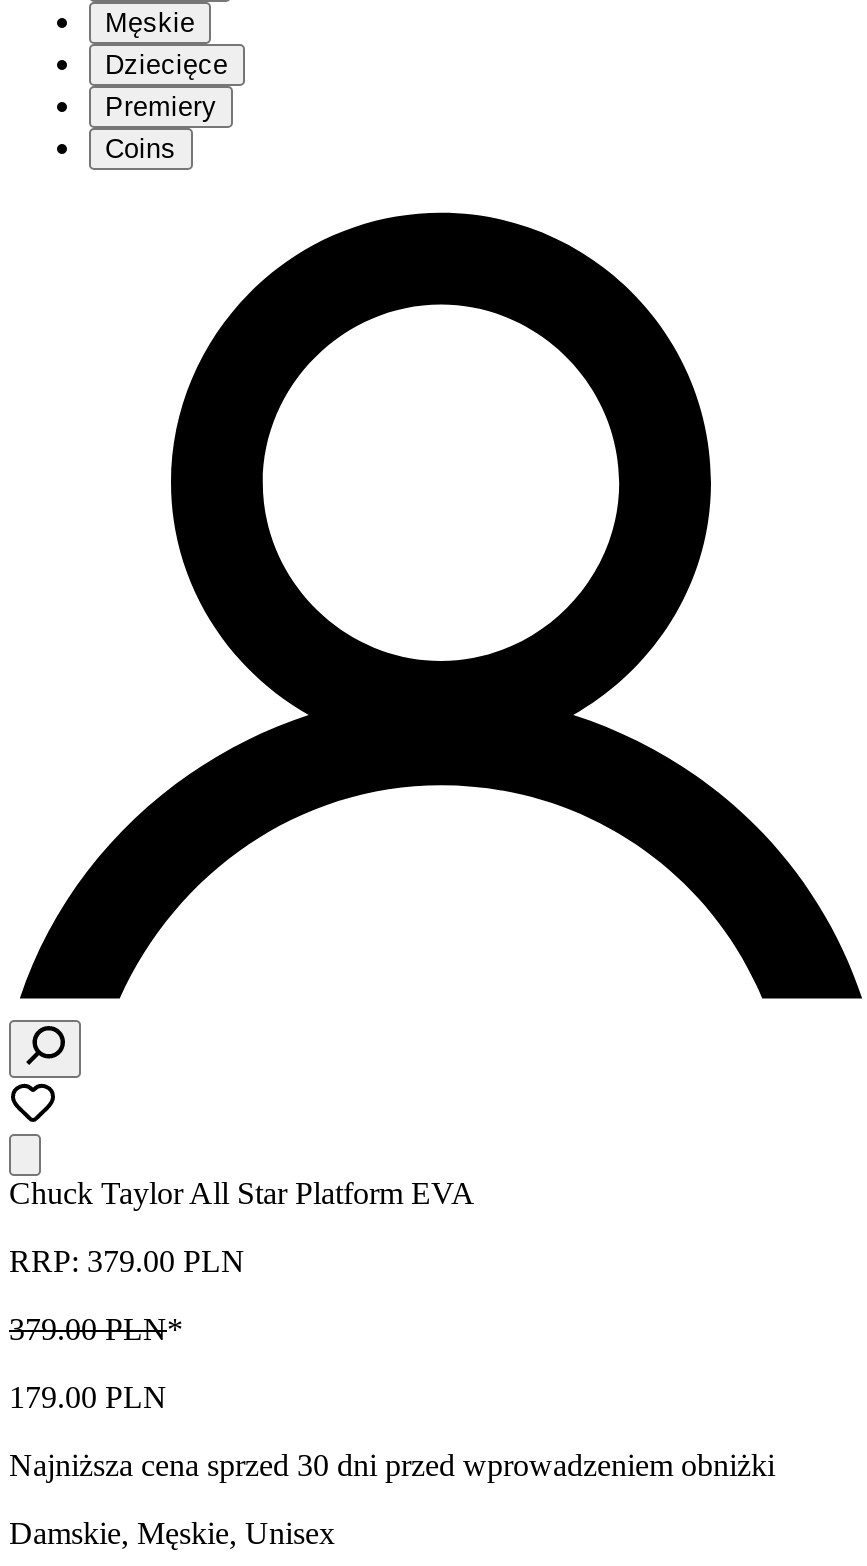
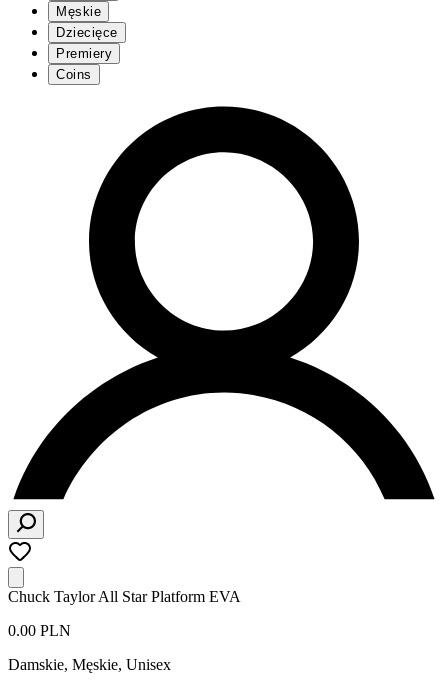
- RRP: 379.00 PLN
- 379.00 PLN*
- 179.00 PLN
- Najniższa cena sprzed 30 dni przed wprowadzeniem obniżki
+ 0.00 PLN
